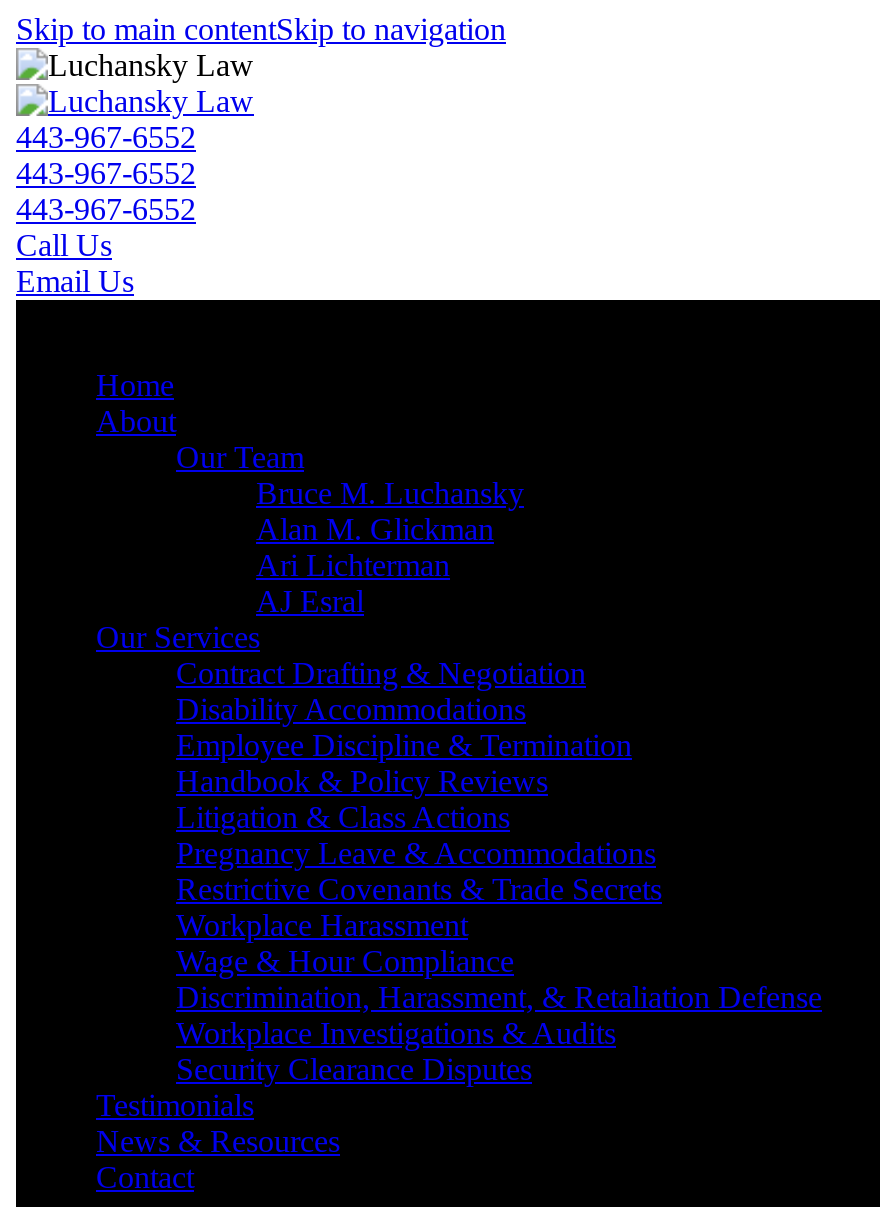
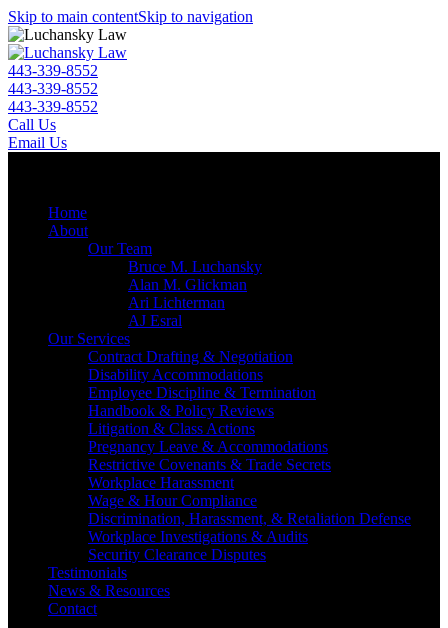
- 443-967-6552
+ 443-339-8552

- 443-967-6552
+ 443-339-8552

- 443-967-6552
+ 443-339-8552
